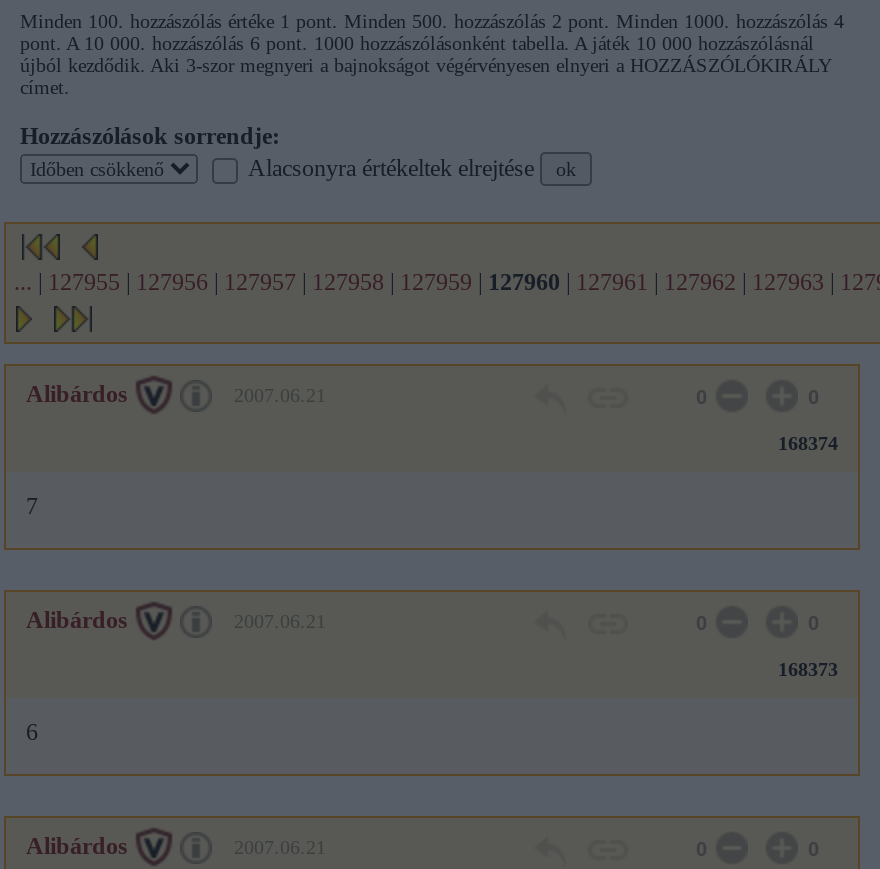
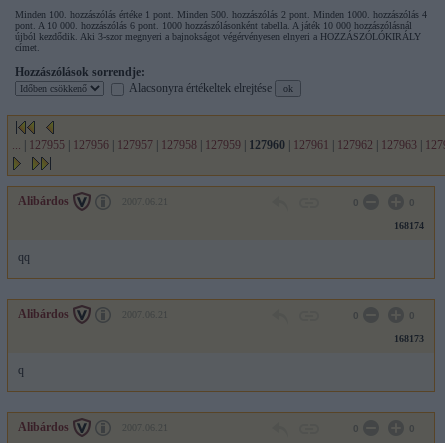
- 168374
+ 168174

- 7
+ qq

- 168373
+ 168173

- 6
+ q
